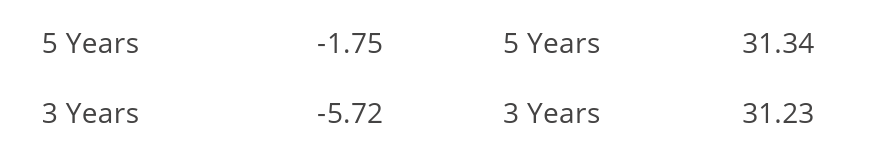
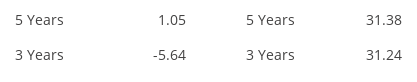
- -1.75
+ 1.05

- 31.34
+ 31.38

- -5.72
+ -5.64

- 31.23
+ 31.24
